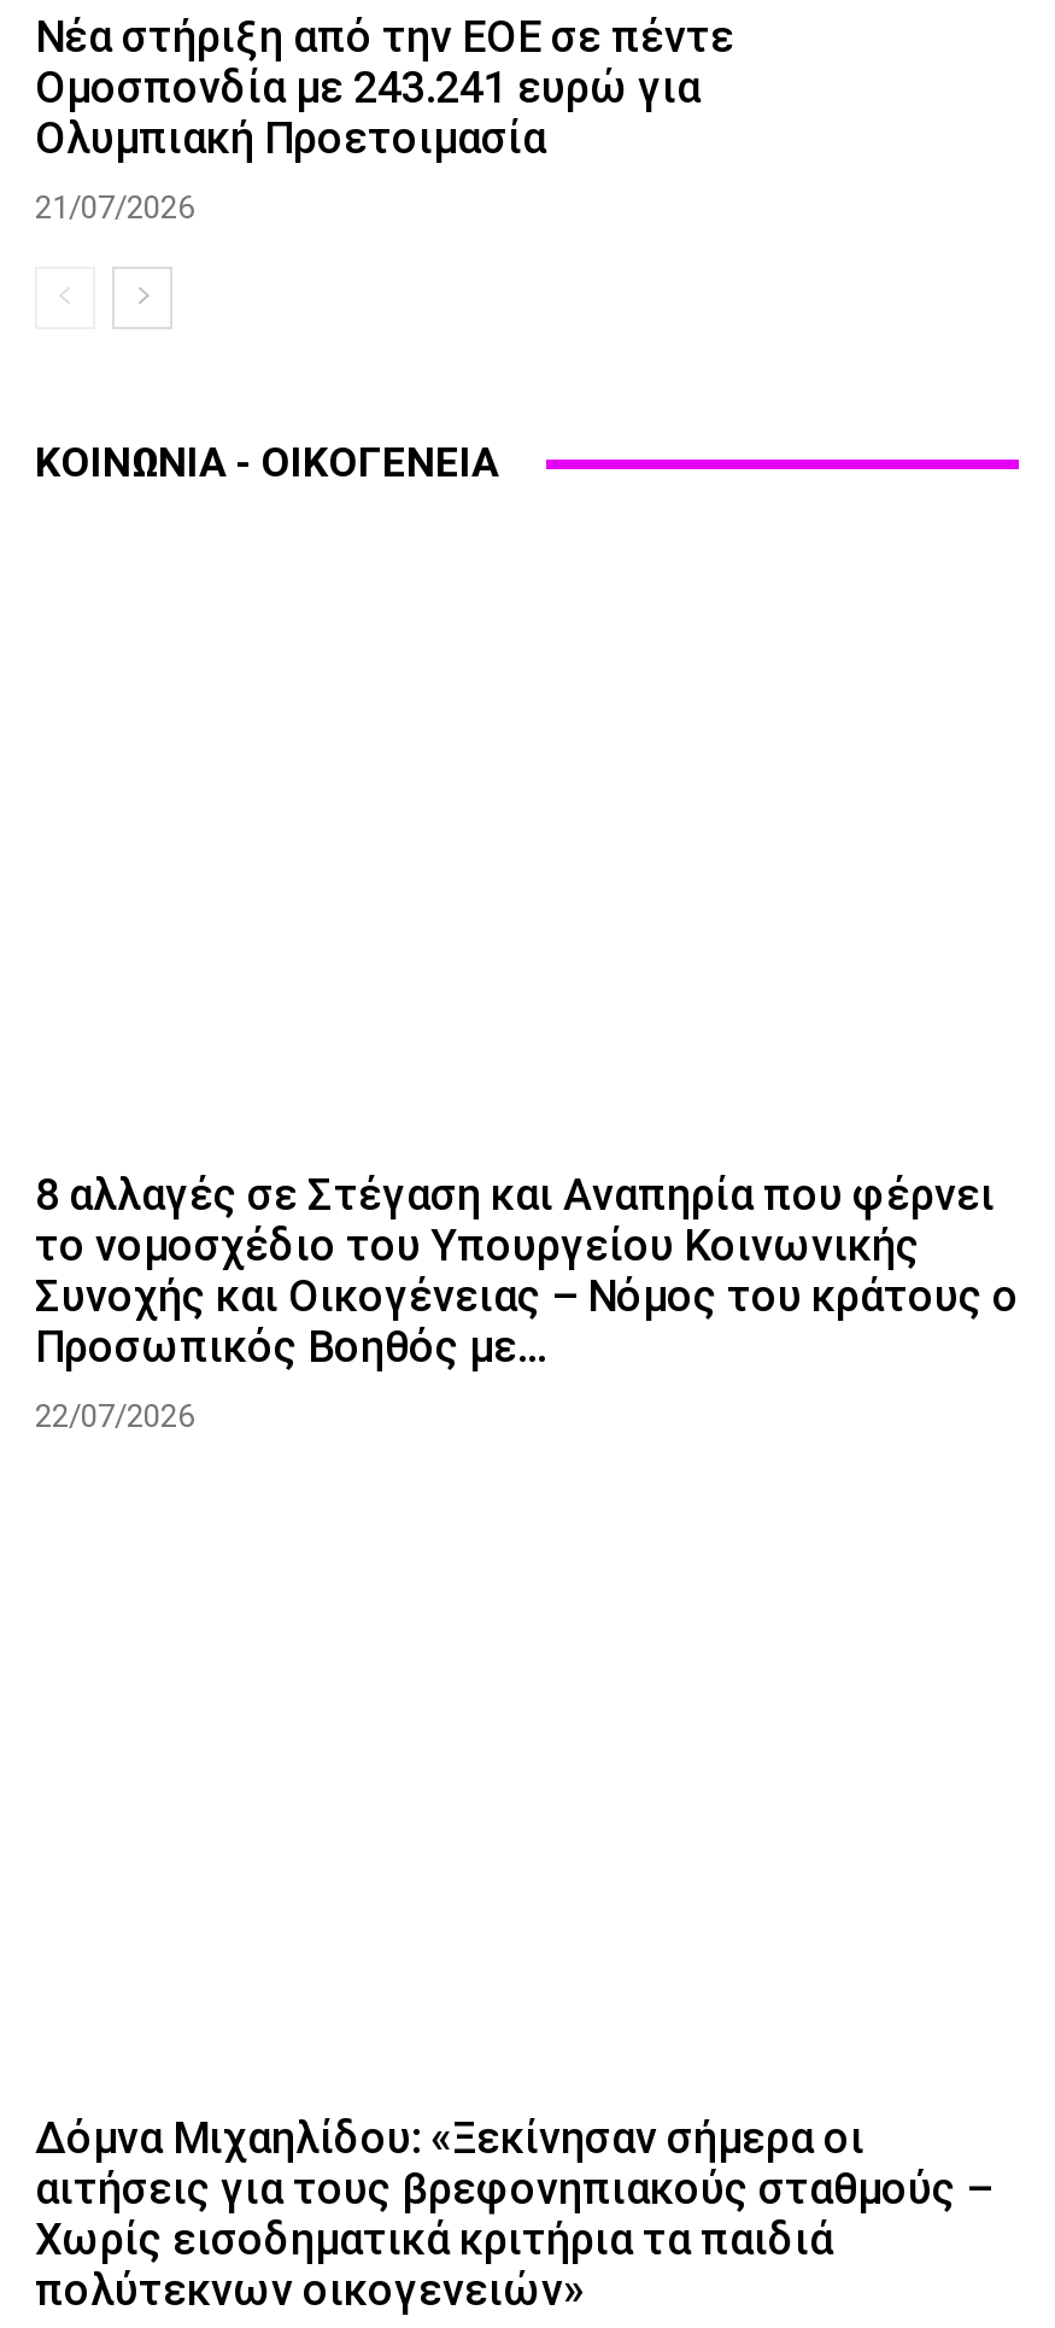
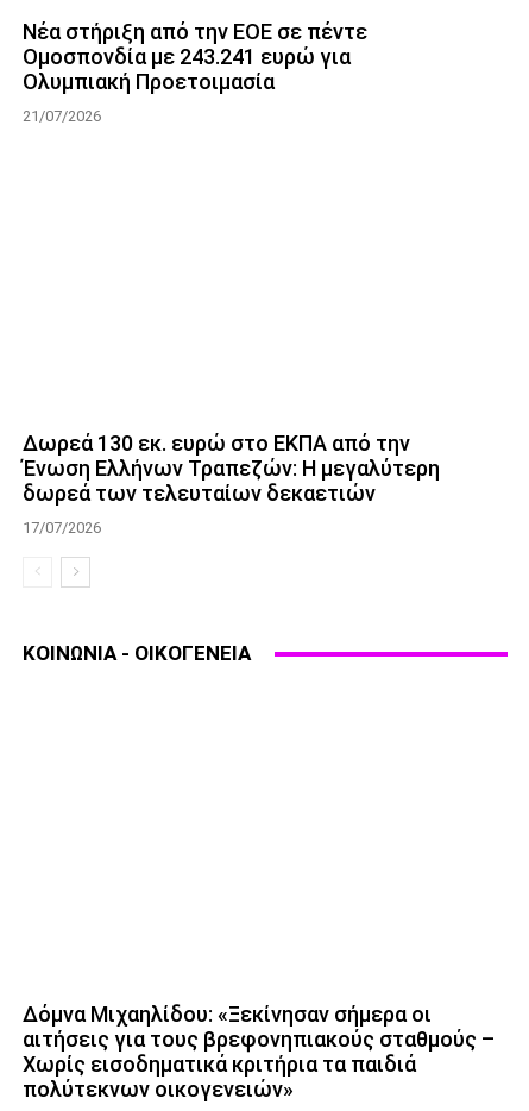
+ Δωρεά 130 εκ. ευρώ στο ΕΚΠΑ από την
+ Ένωση Ελλήνων Τραπεζών: Η μεγαλύτερη
+ δωρεά των τελευταίων δεκαετιών
+ 17/07/2026

moved down: ΚΟΙΝΩΝΙΑ - ΟΙΚΟΓΕΝΕΙΑ

- 8 αλλαγές σε Στέγαση και Αναπηρία που φέρνει
- το νομοσχέδιο του Υπουργείου Κοινωνικής
- Συνοχής και Οικογένειας – Νόμος του κράτους ο
- Προσωπικός Βοηθός με...
- 22/07/2026
